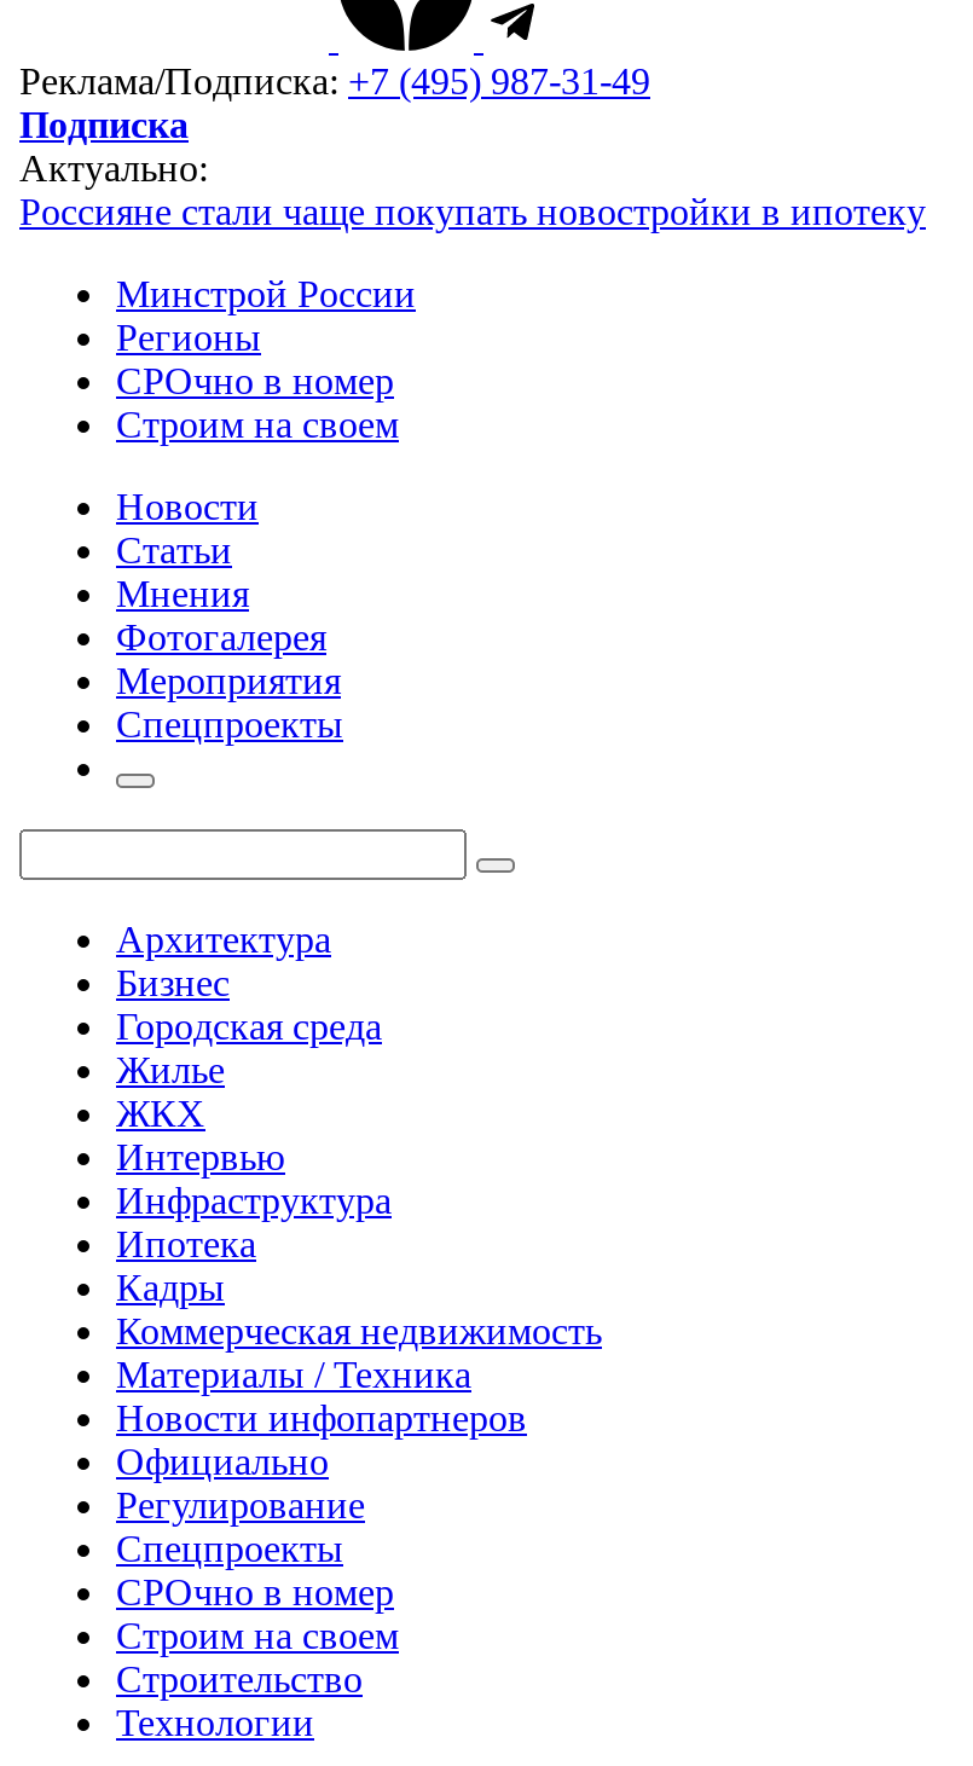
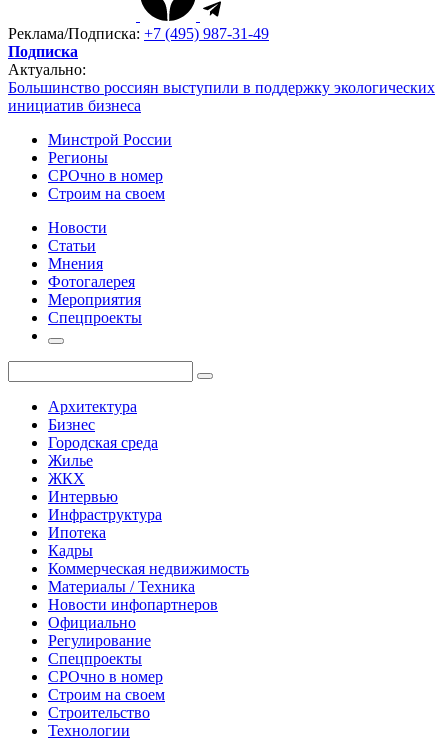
- Россияне стали чаще покупать новостройки в ипотеку
+ Большинство россиян выступили в поддержку экологических
+ инициатив бизнеса
